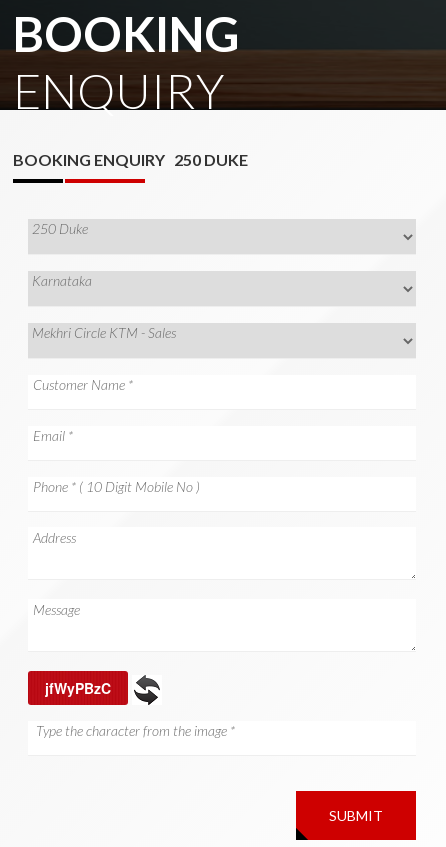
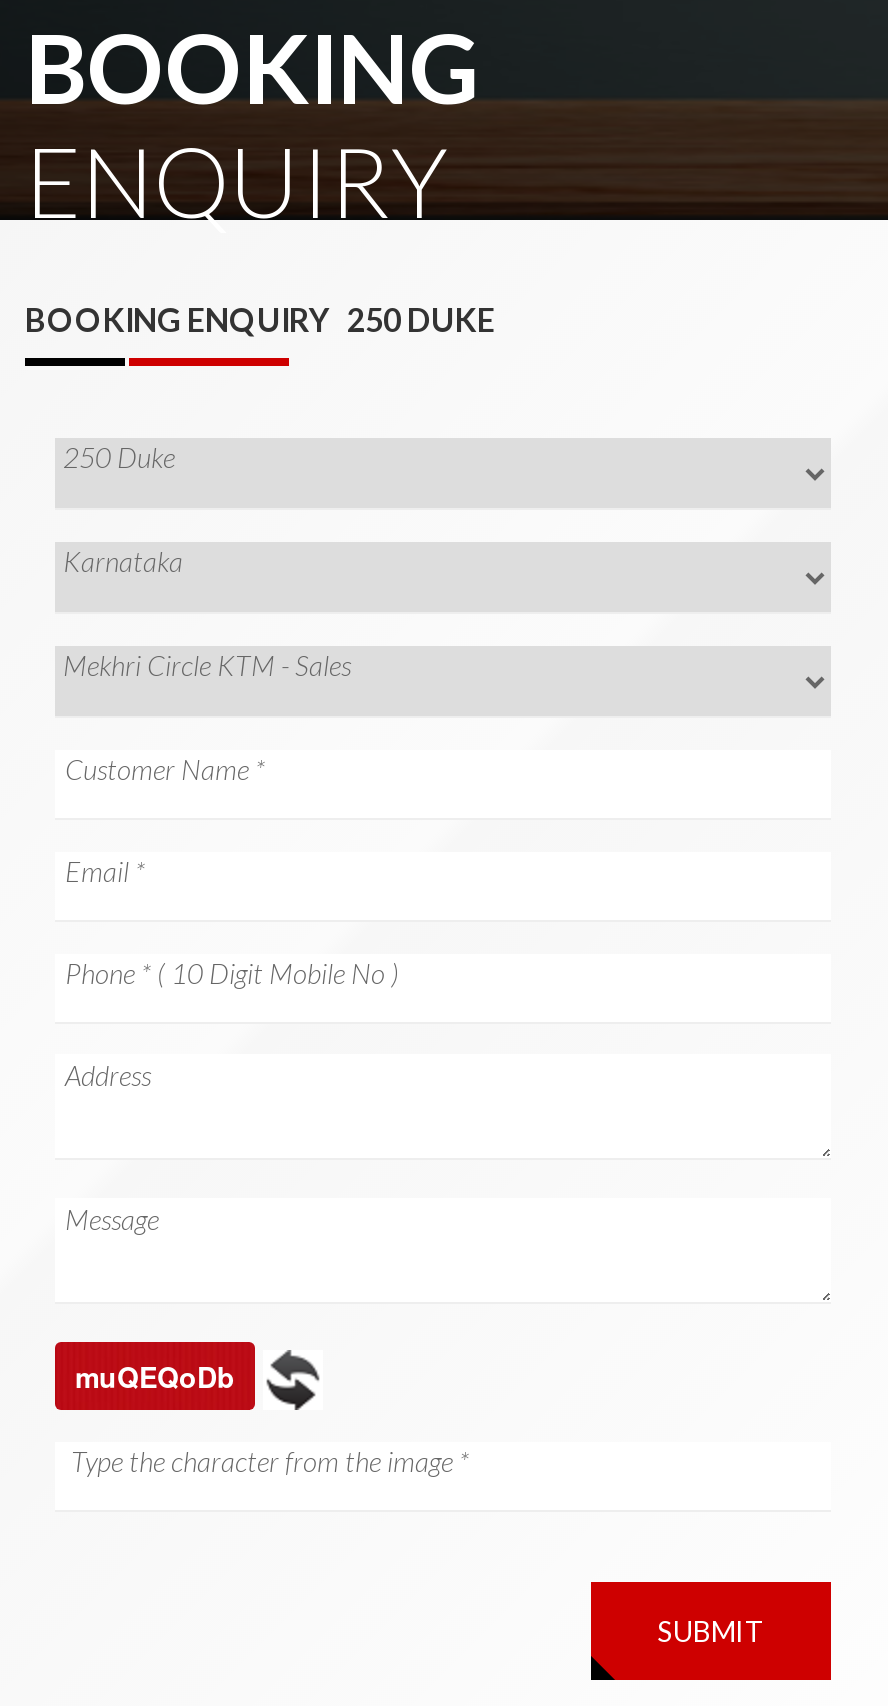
- jfWyPBzC
+ muQEQoDb
